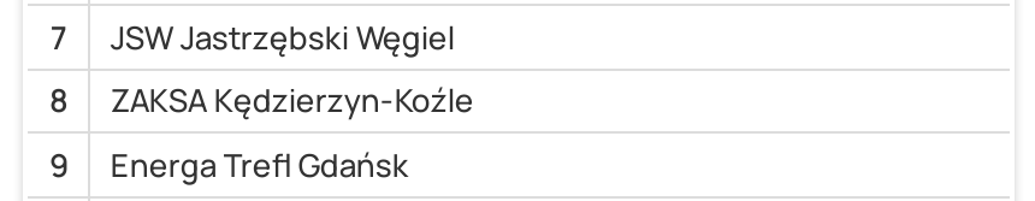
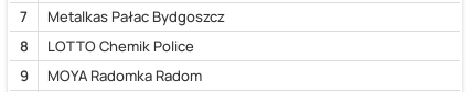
- JSW Jastrzębski Węgiel
+ Metalkas Pałac Bydgoszcz

- ZAKSA Kędzierzyn-Koźle
+ LOTTO Chemik Police

- Energa Trefl Gdańsk
+ MOYA Radomka Radom
